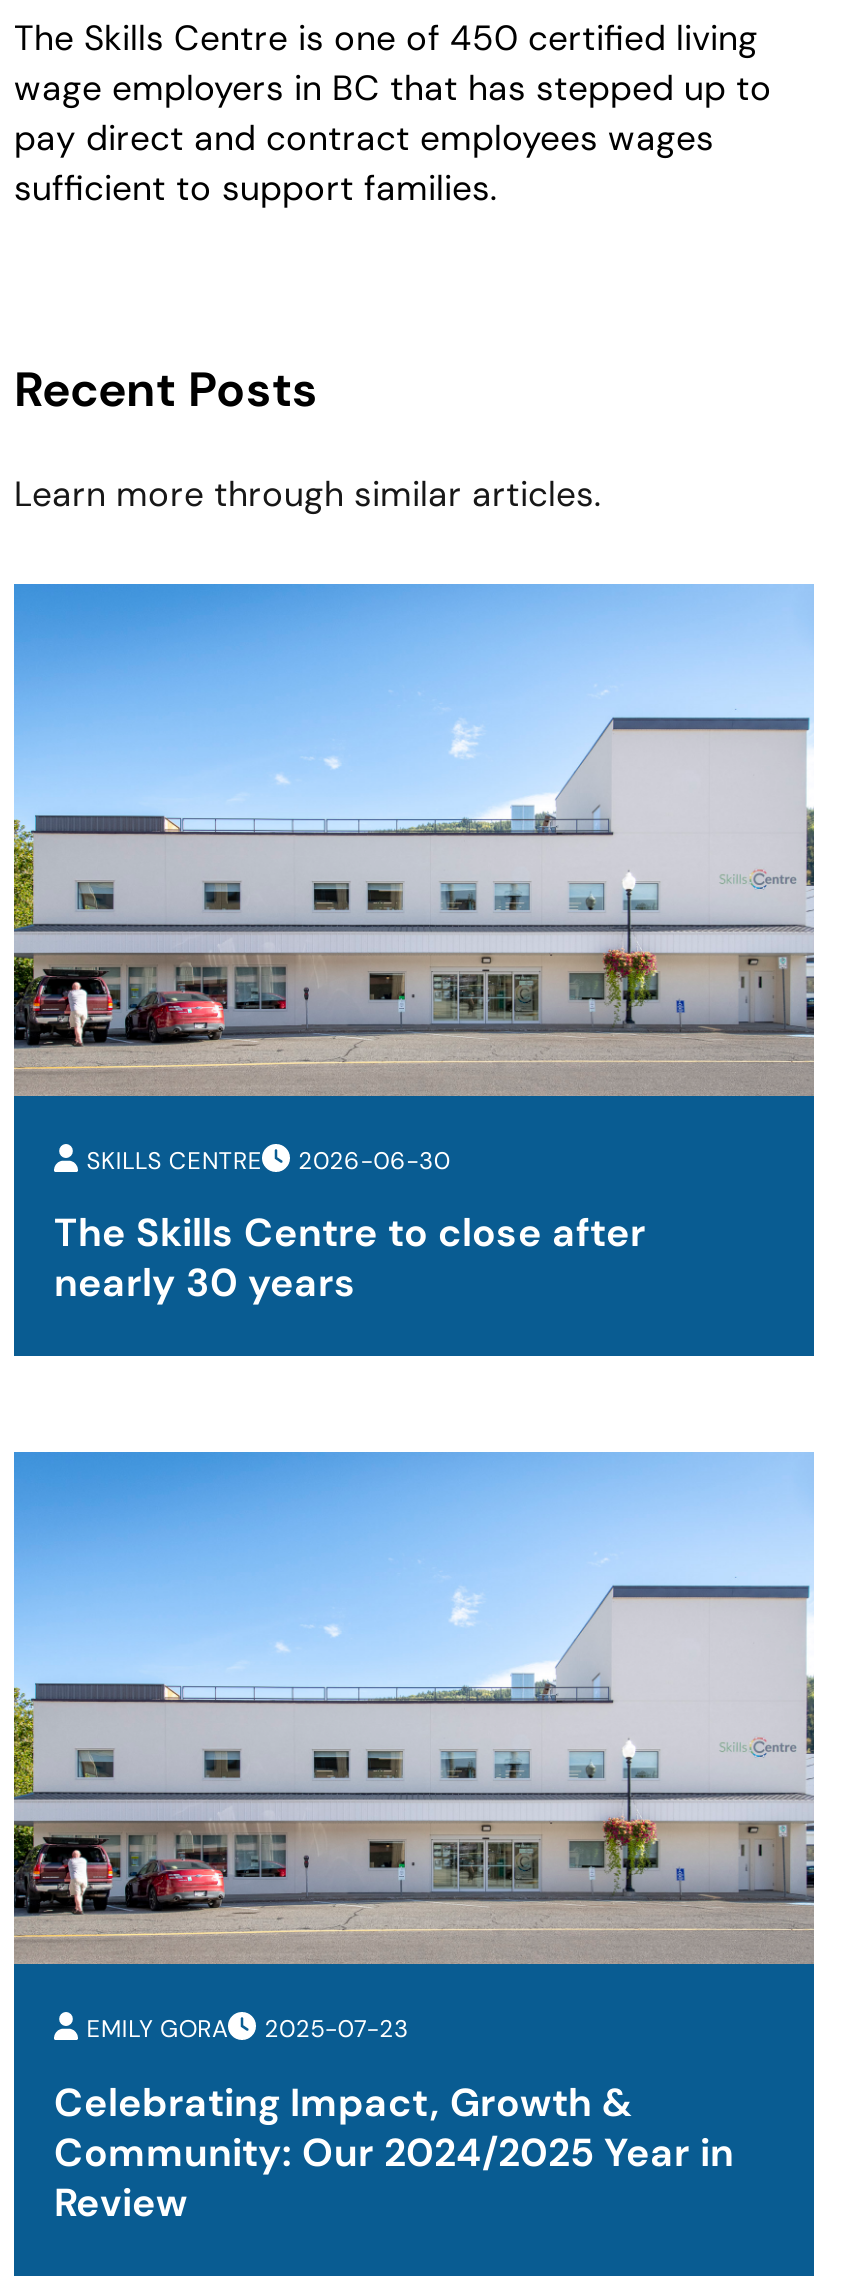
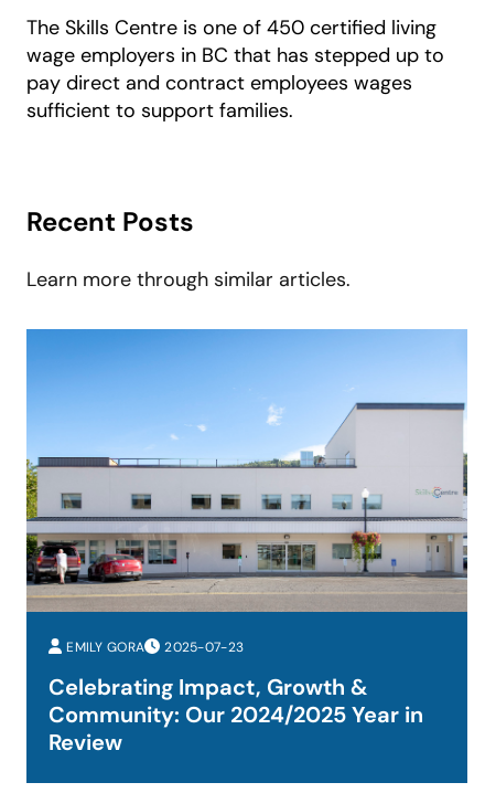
- SKILLS CENTRE
- 2026-06-30
- The Skills Centre to close after
- nearly 30 years
